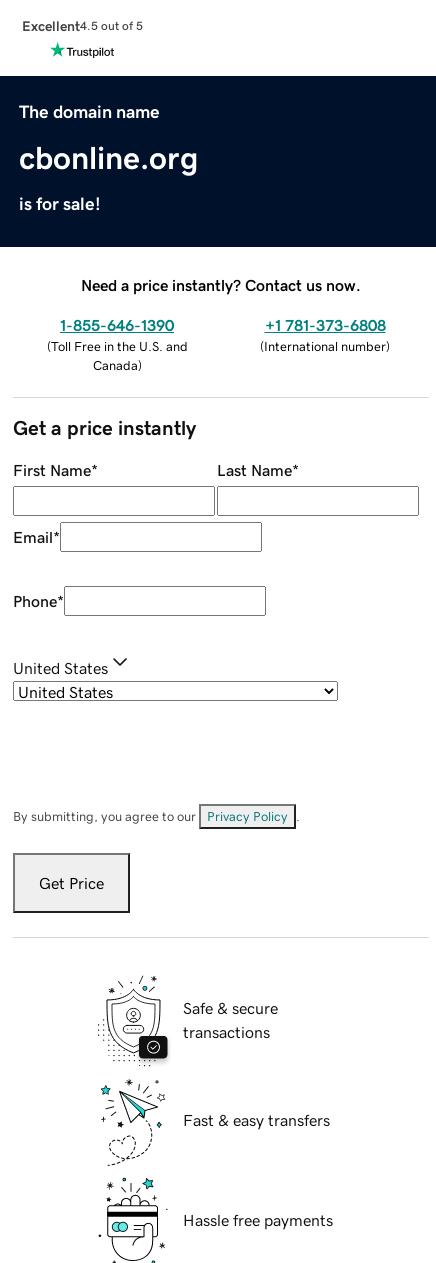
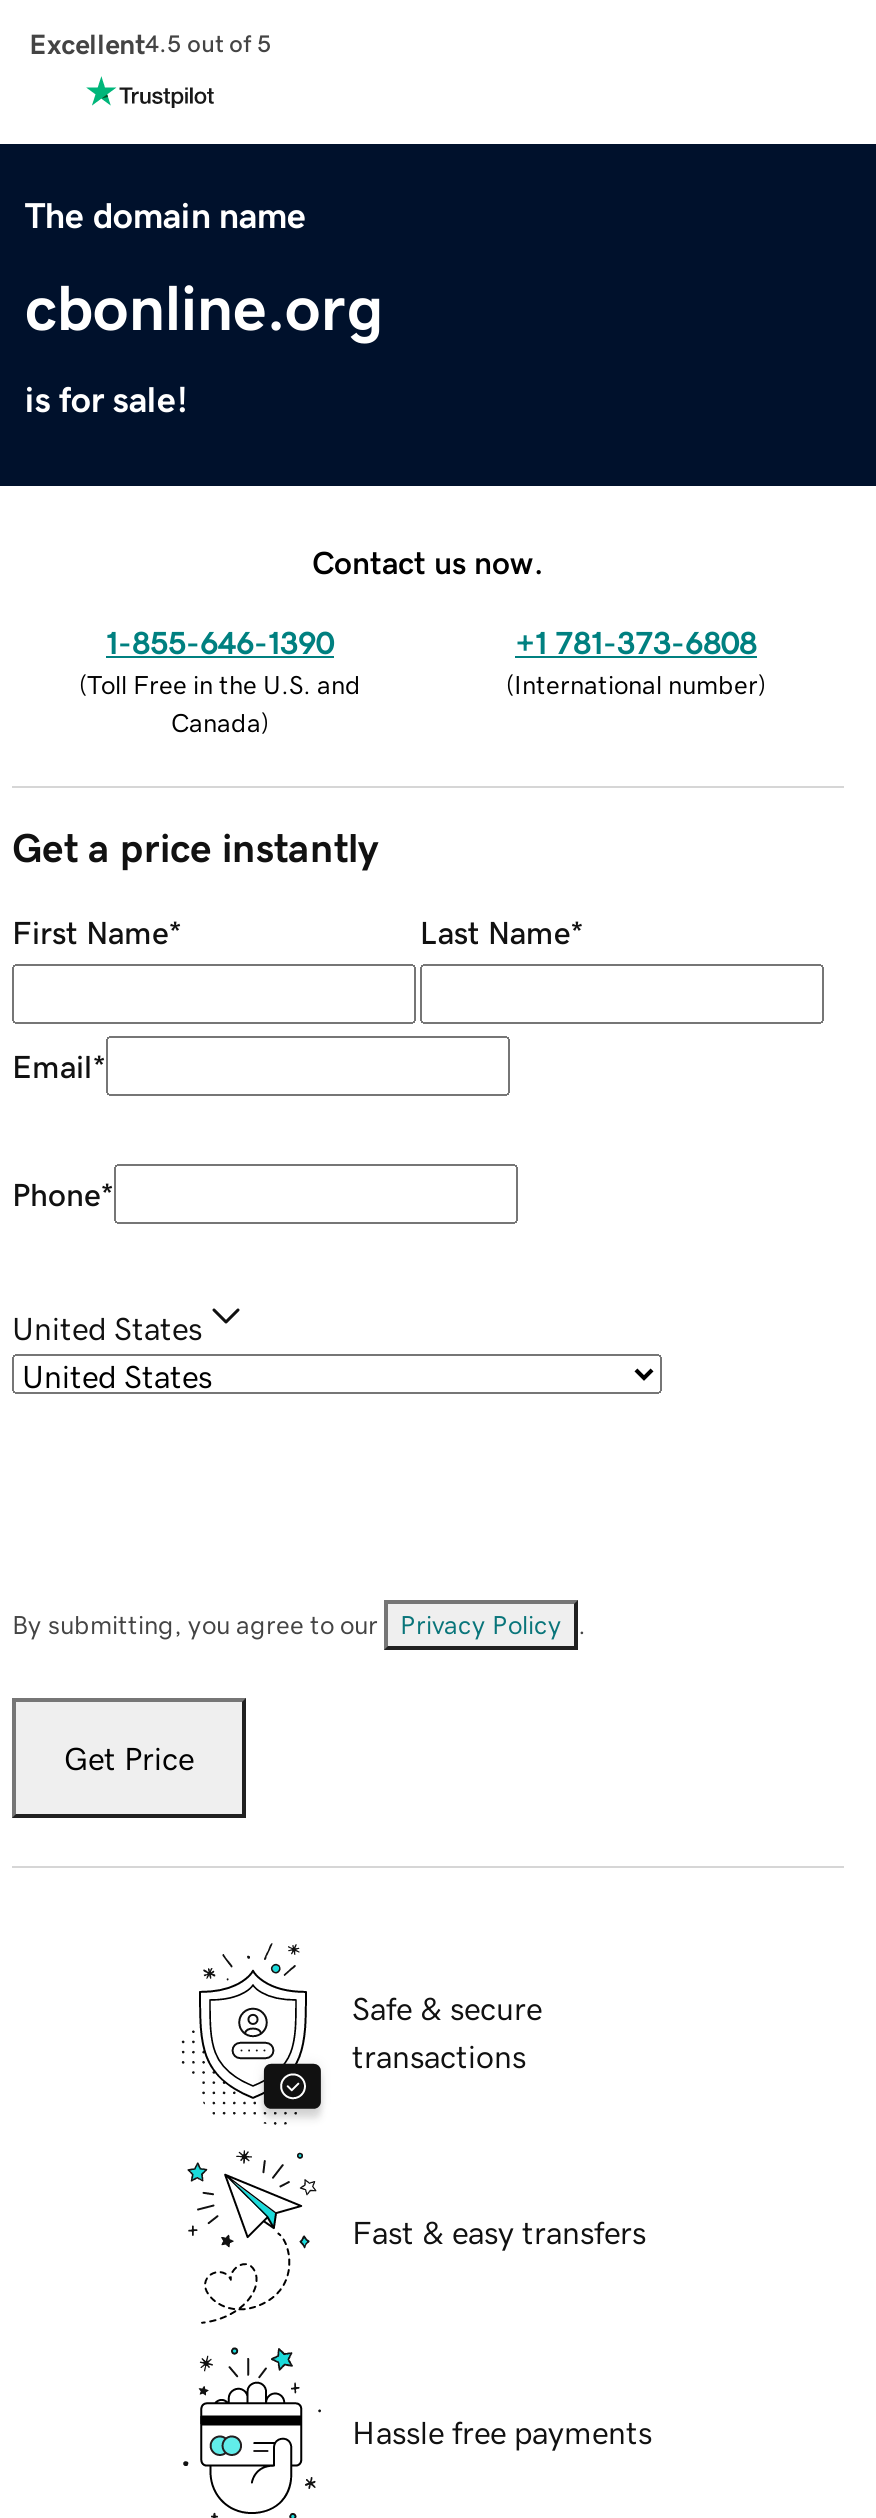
- Need a price instantly? Contact us now.
+ Contact us now.
